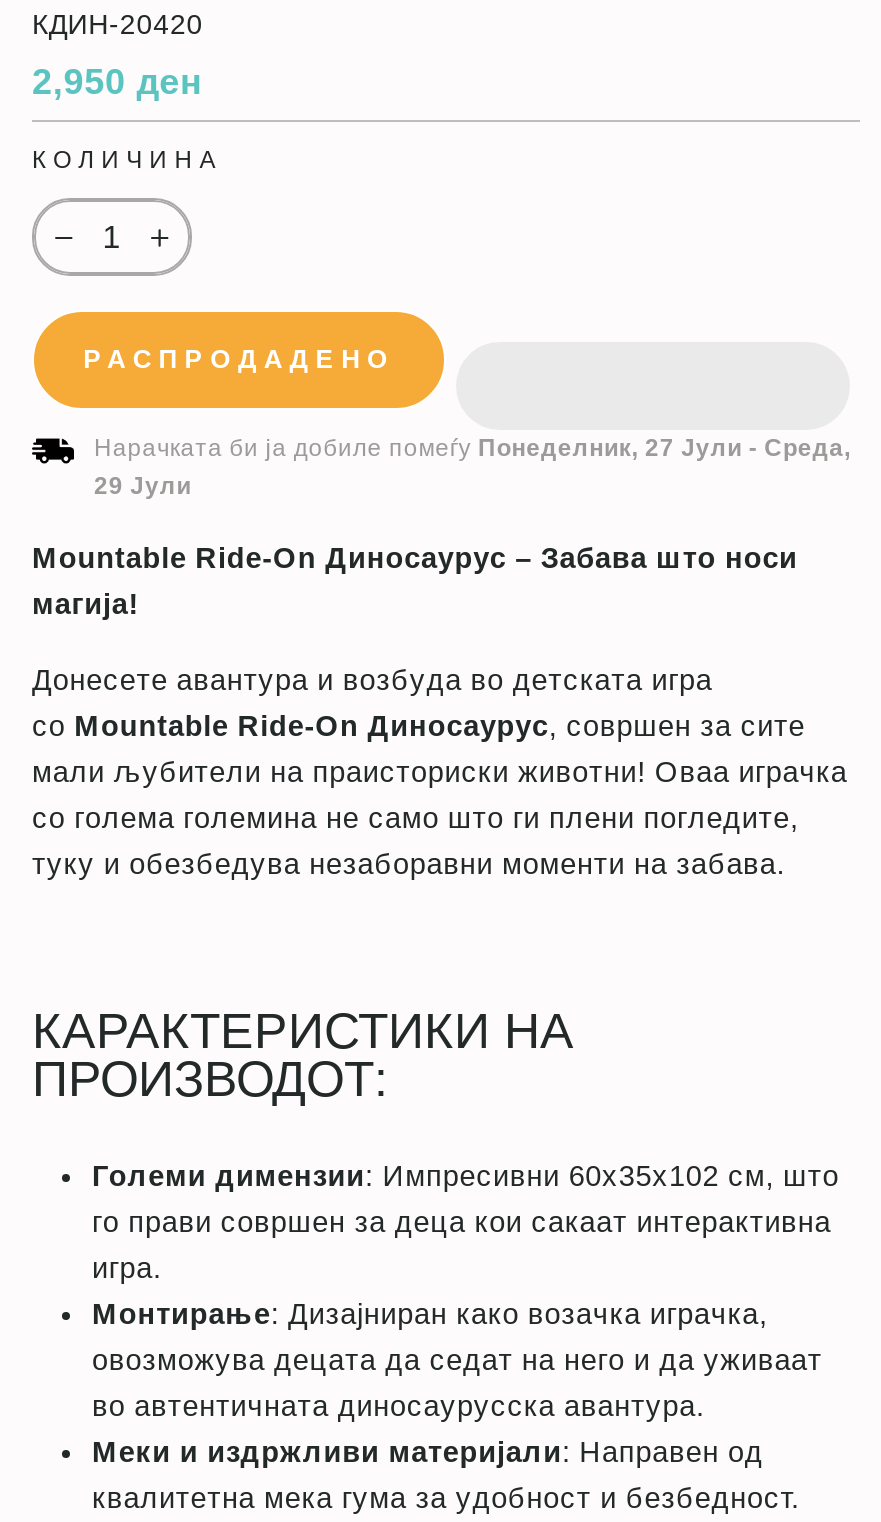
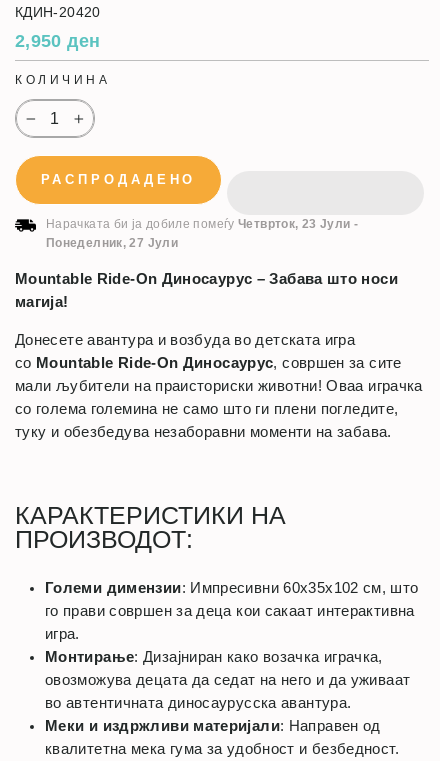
- Нарачката би ја добиле помеѓу Понеделник, 27 Јули - Среда,
- 29 Јули
+ Нарачката би ја добиле помеѓу Четврток, 23 Јули -
+ Понеделник, 27 Јули
